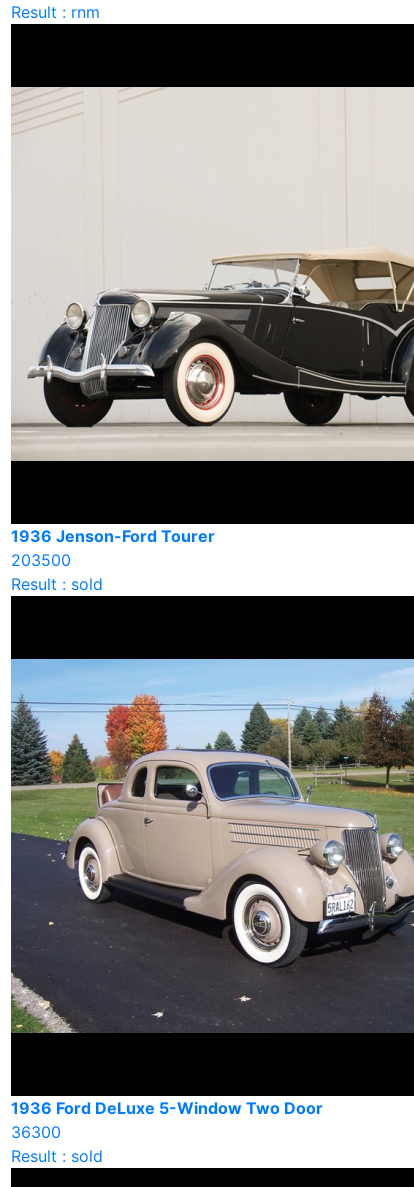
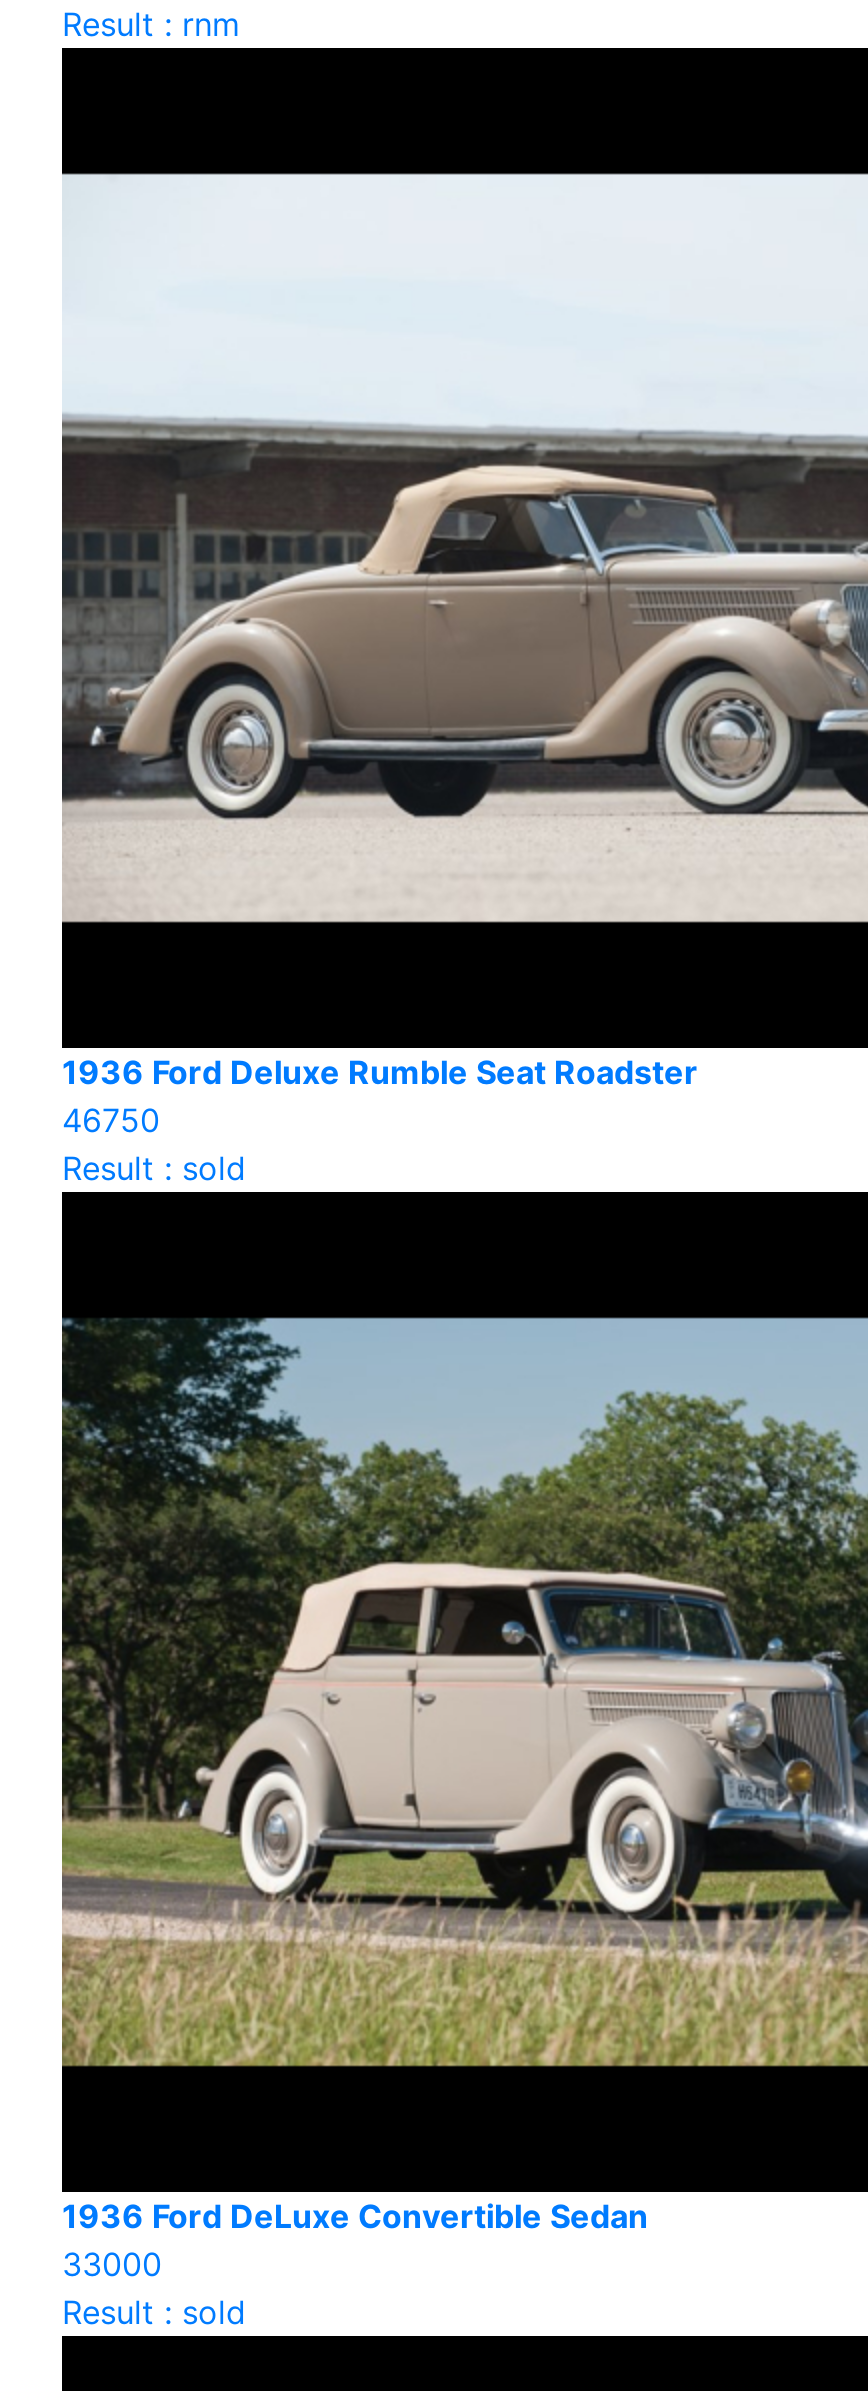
- [image]
+ [image]

- 1936 Jenson-Ford Tourer
- 203500
+ 1936 Ford Deluxe Rumble Seat Roadster
+ 46750

- [image]
+ [image]

- 1936 Ford DeLuxe 5-Window Two Door
- 36300
+ 1936 Ford DeLuxe Convertible Sedan
+ 33000
